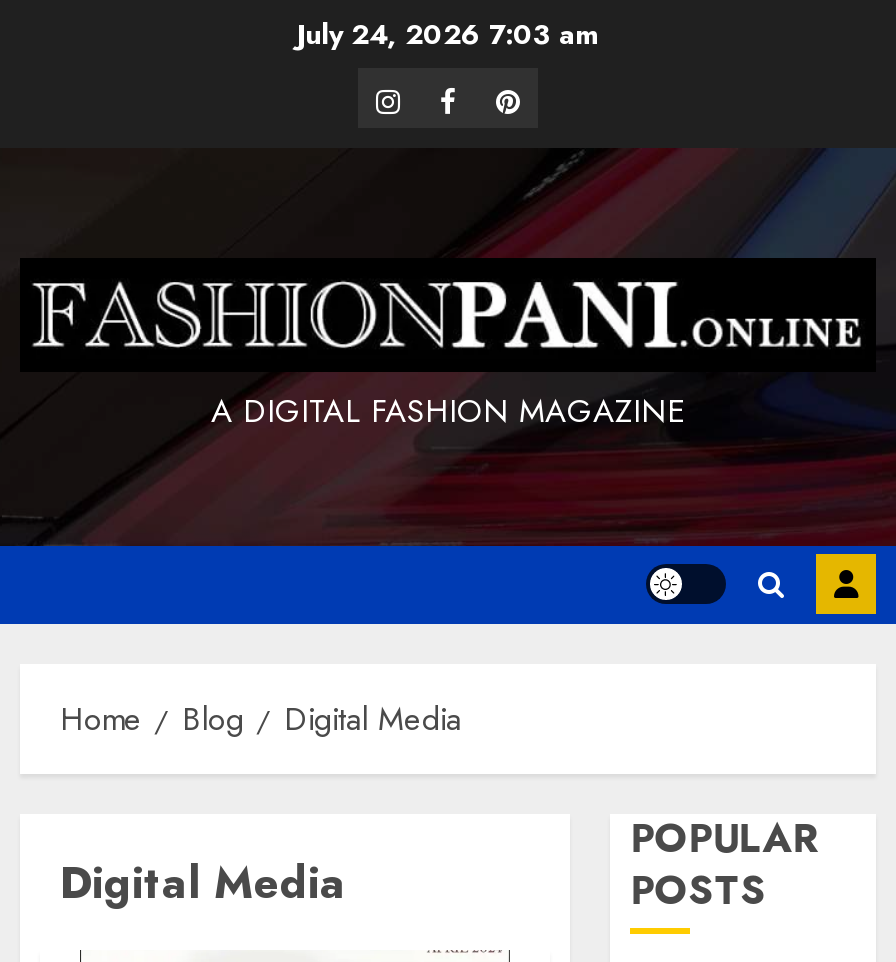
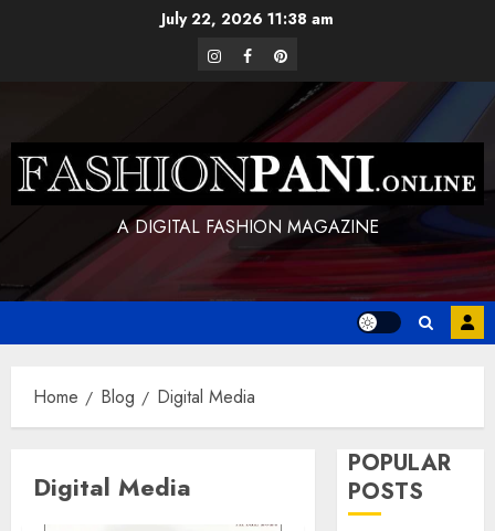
- July 24, 2026 7:03 am
+ July 22, 2026 11:38 am
